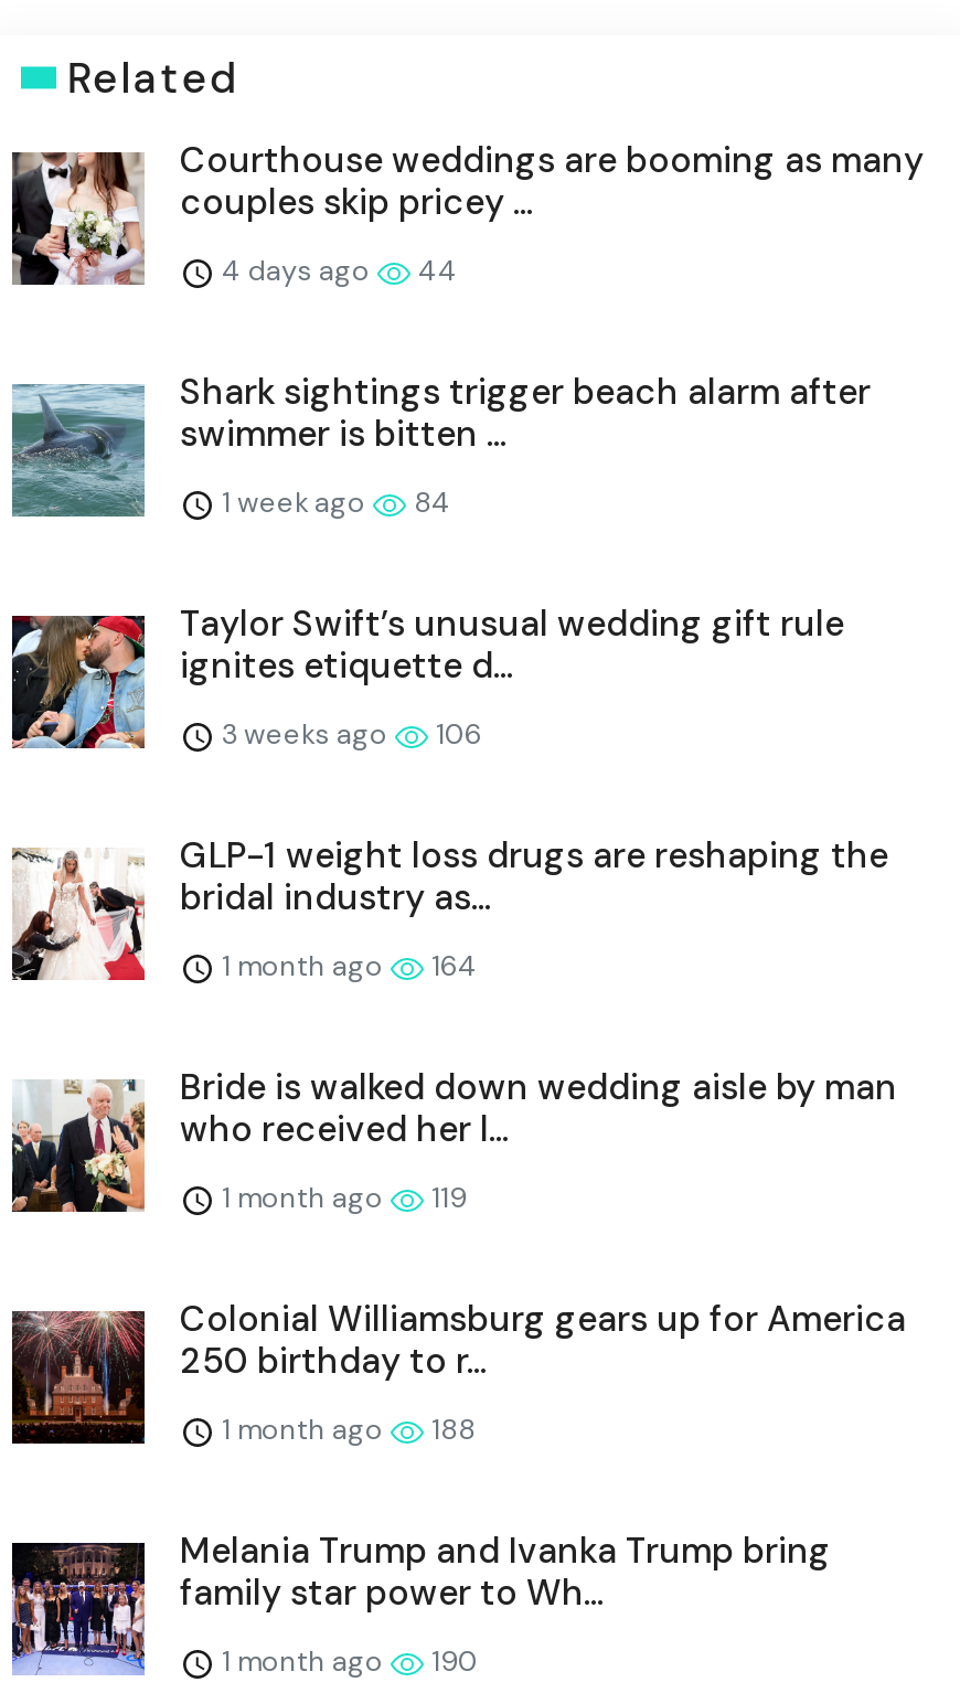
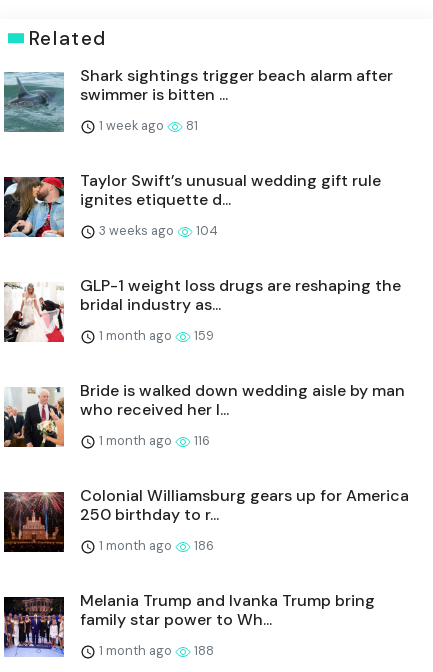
- [image]
- Courthouse weddings are booming as many
- couples skip pricey ...
- 4 days ago
- 44

- 1 week ago 84
+ 1 week ago 81

- 3 weeks ago 106
+ 3 weeks ago 104

- 1 month ago 164
+ 1 month ago 159

- 1 month ago 119
+ 1 month ago 116

- 1 month ago 188
+ 1 month ago 186

- 1 month ago 190
+ 1 month ago 188
